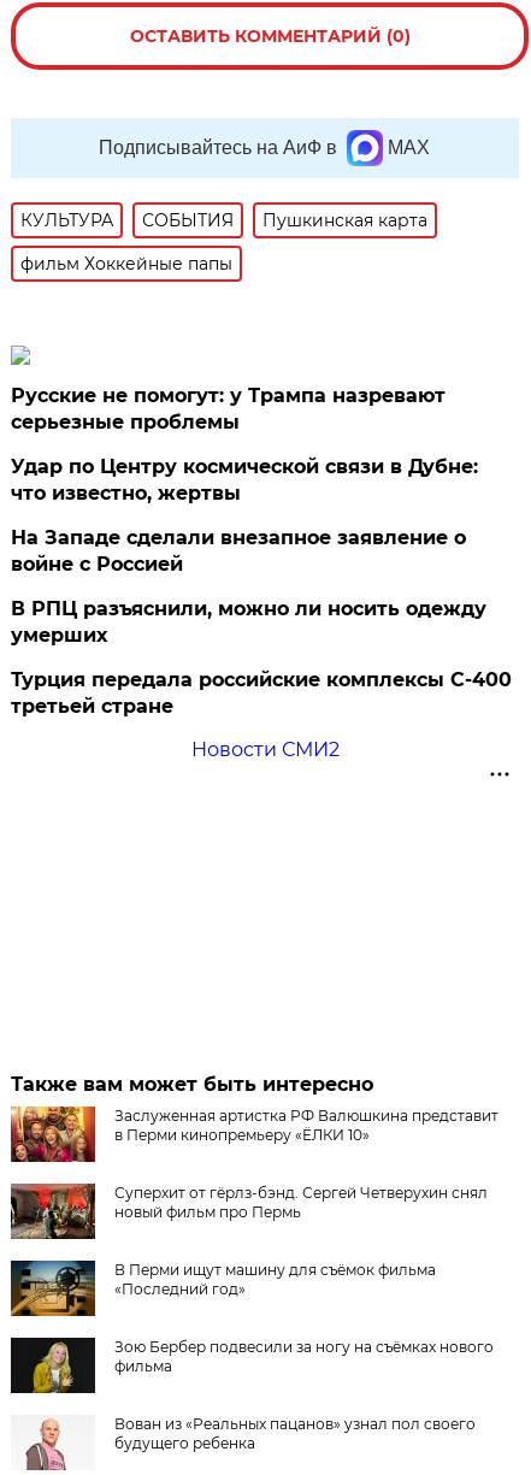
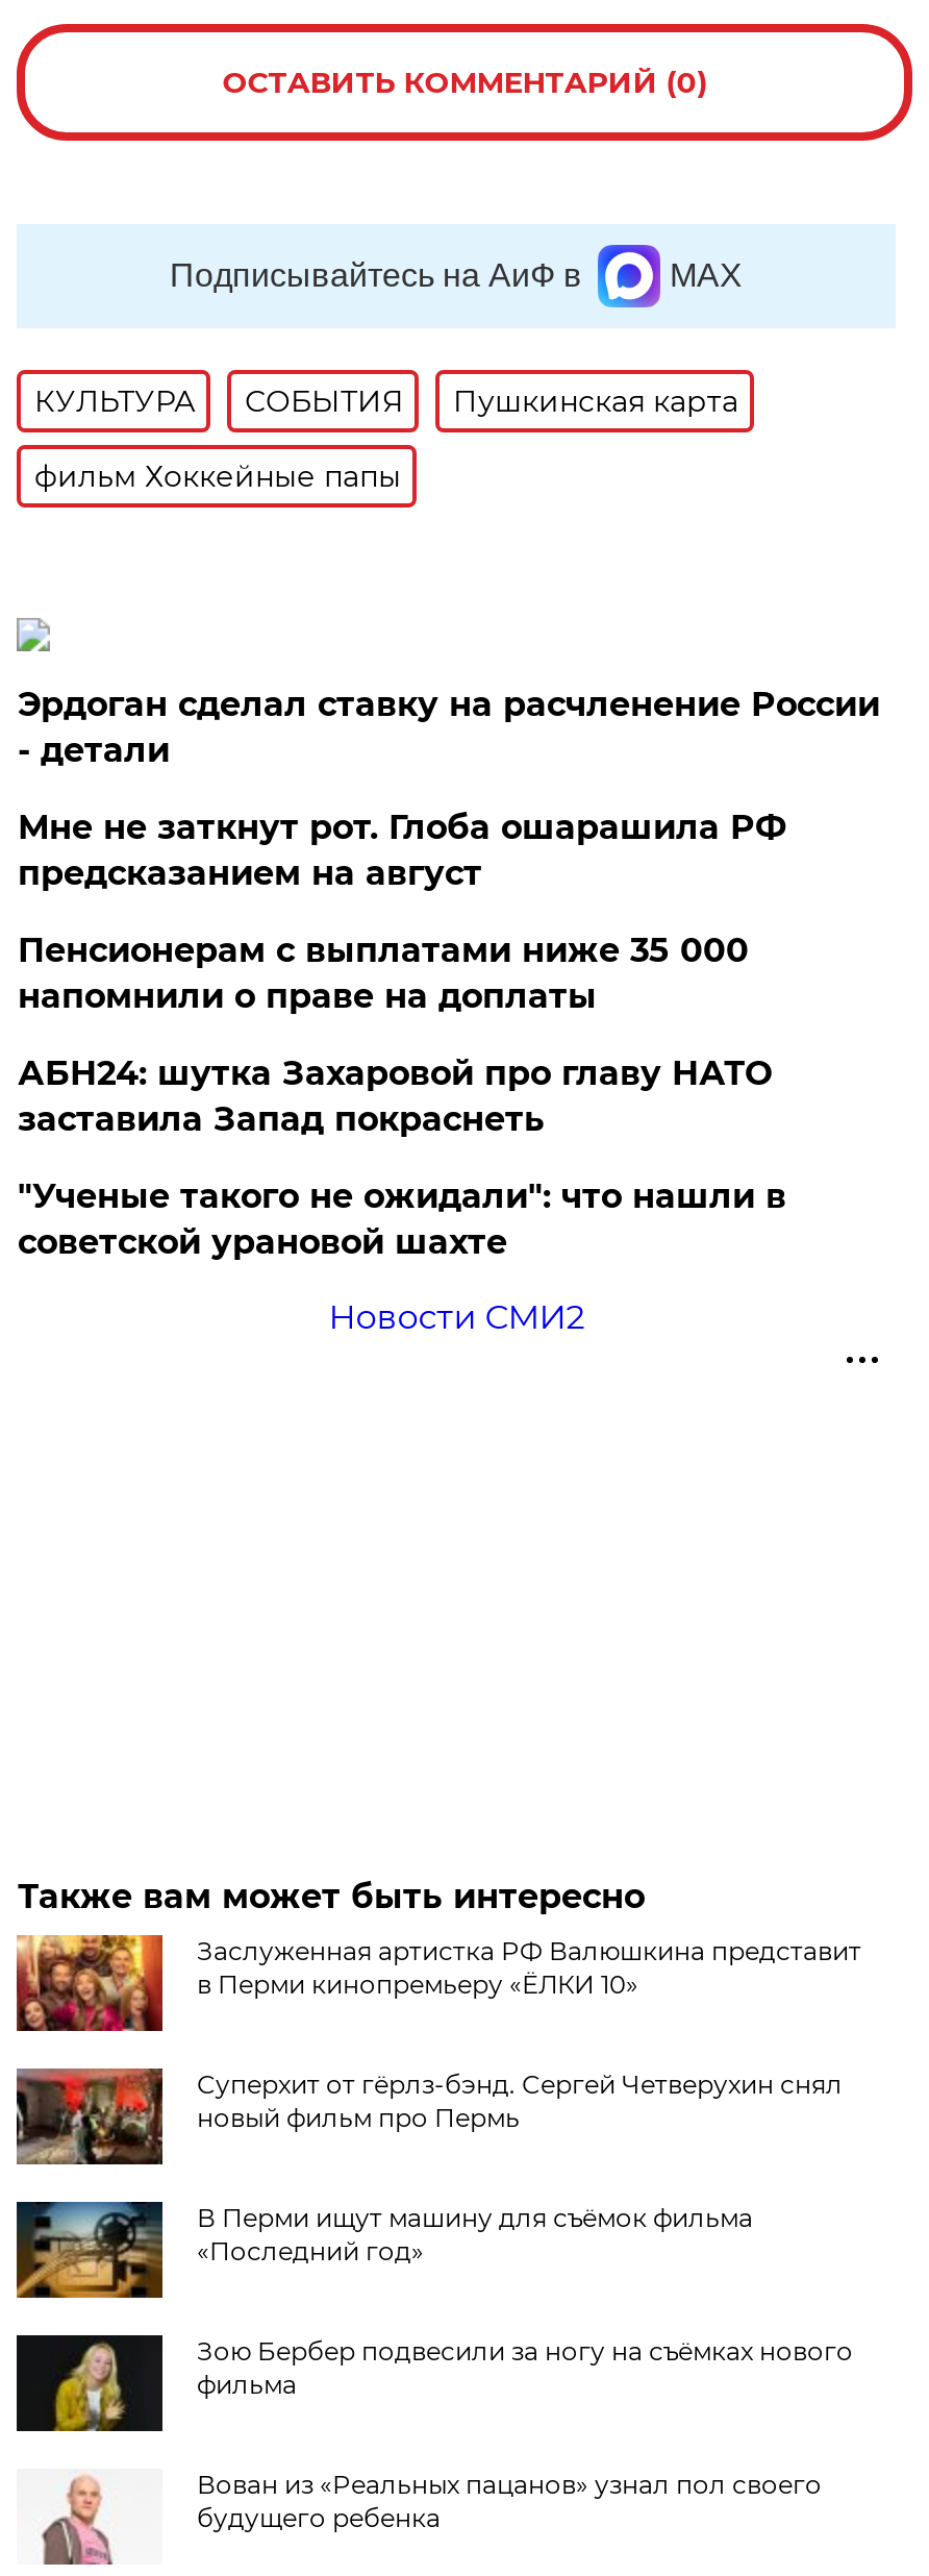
- Русские не помогут: у Трампа назревают
- серьезные проблемы
+ Эрдоган сделал ставку на расчленение России
+ - детали

- Удар по Центру космической связи в Дубне:
- что известно, жертвы
+ Мне не заткнут рот. Глоба ошарашила РФ
+ предсказанием на август

- На Западе сделали внезапное заявление о
- войне с Россией
+ Пенсионерам с выплатами ниже 35 000
+ напомнили о праве на доплаты

- В РПЦ разъяснили, можно ли носить одежду
- умерших
+ АБН24: шутка Захаровой про главу НАТО
+ заставила Запад покраснеть

- Турция передала российские комплексы С-400
- третьей стране
+ "Ученые такого не ожидали": что нашли в
+ советской урановой шахте
